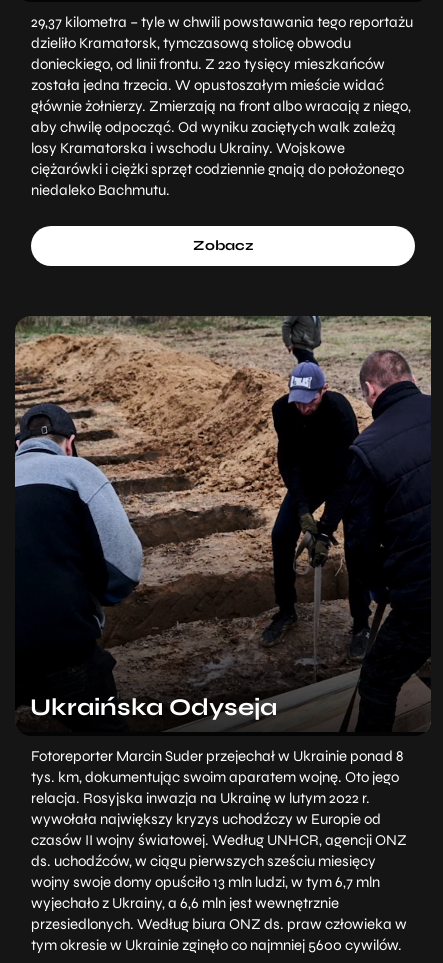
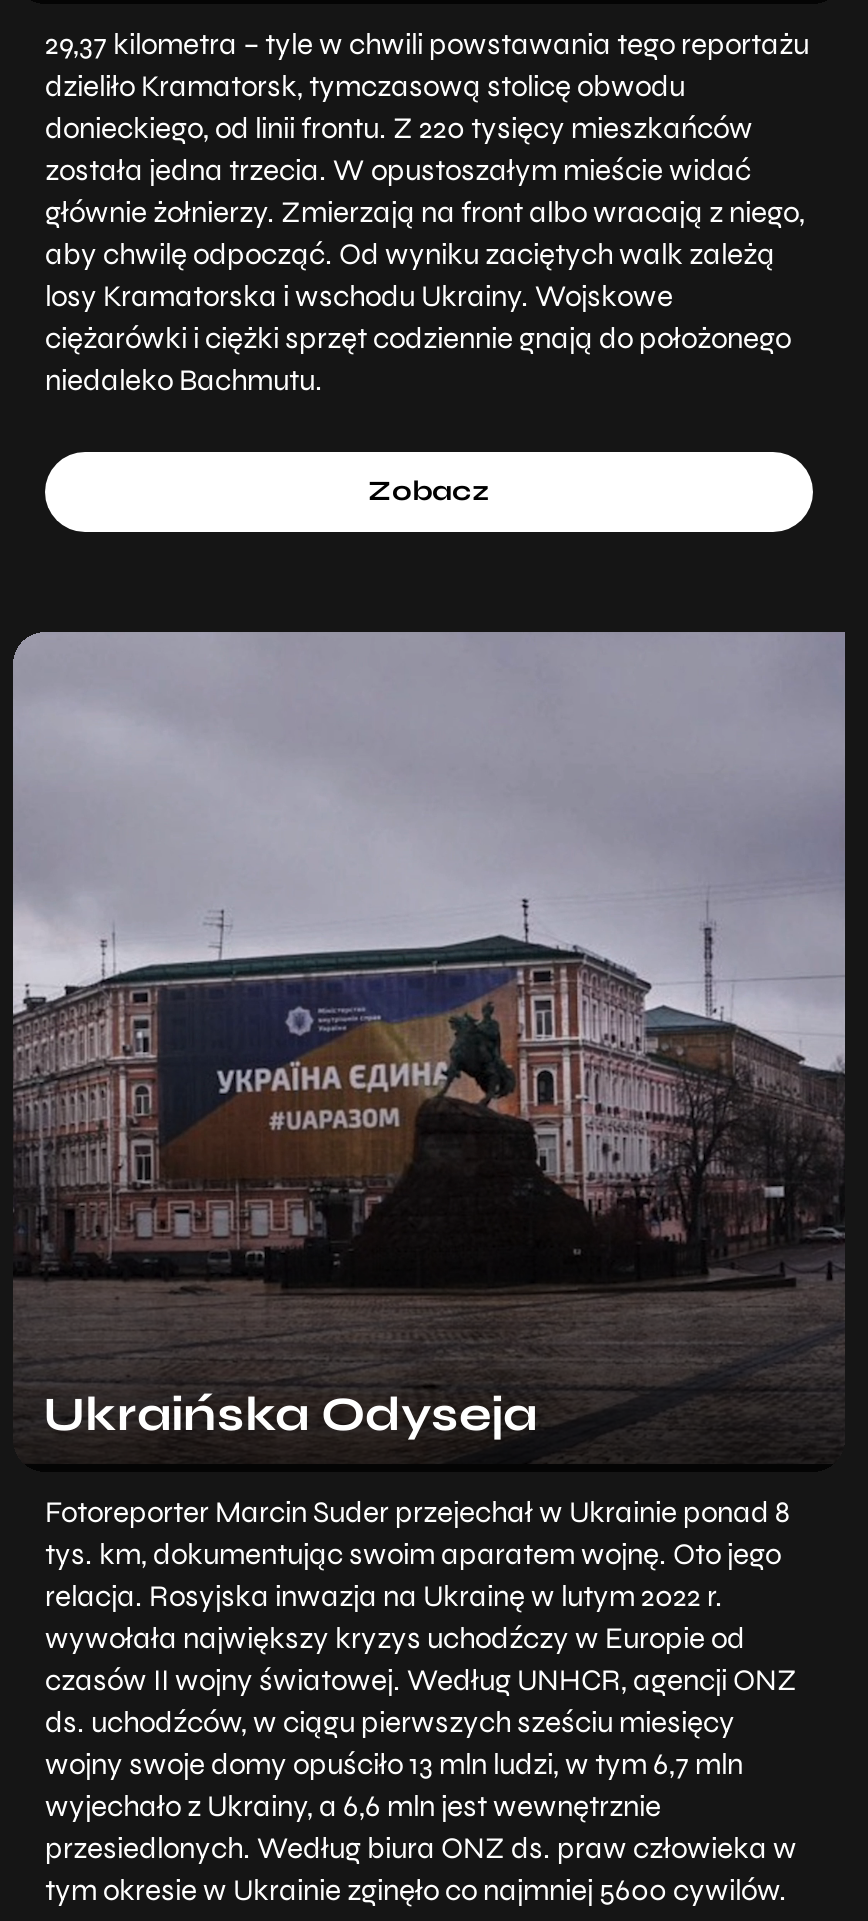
- [image]
+ [image]
